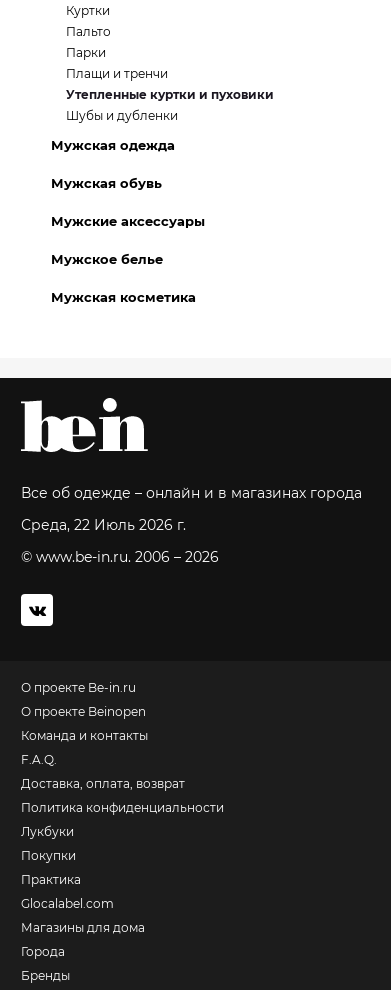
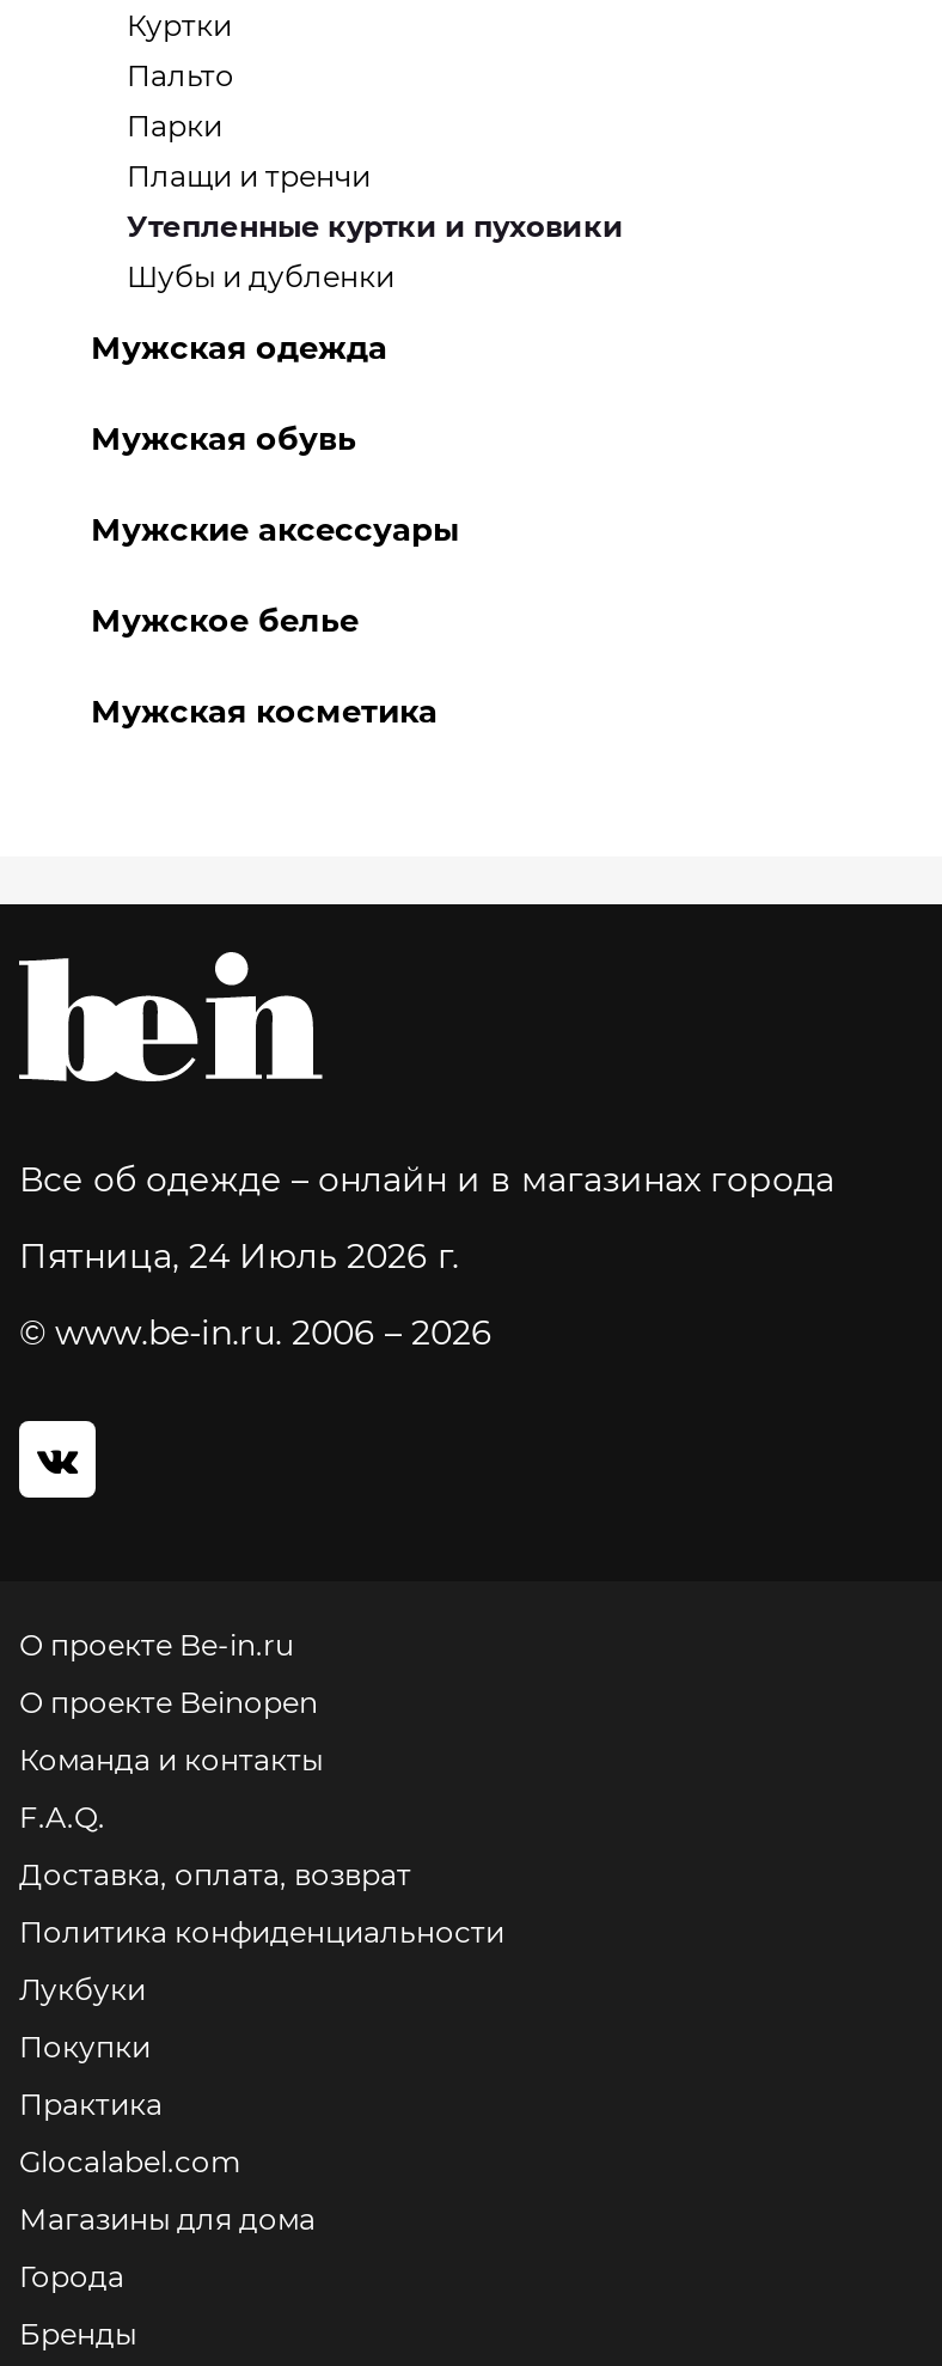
- Среда, 22 Июль 2026 г.
+ Пятница, 24 Июль 2026 г.
